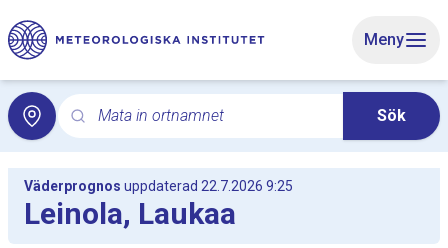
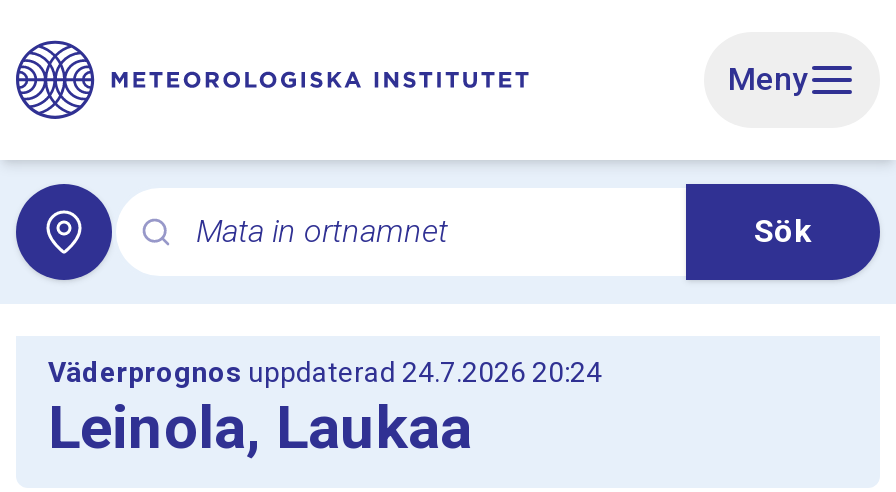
- Väderprognos uppdaterad 22.7.2026 9:25
+ Väderprognos uppdaterad 24.7.2026 20:24
